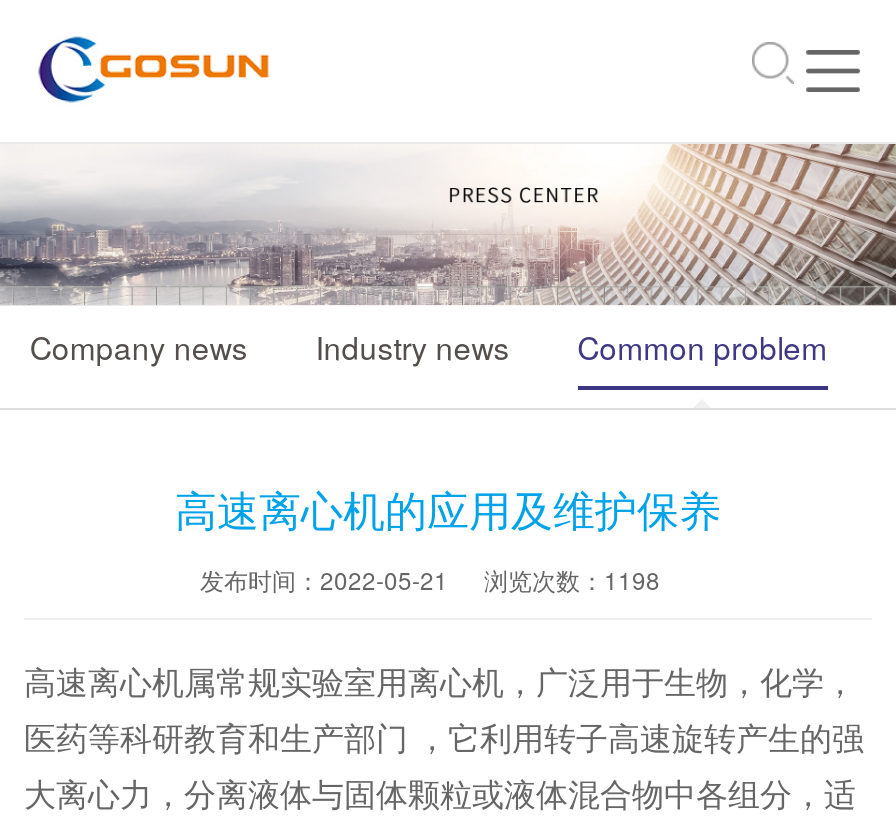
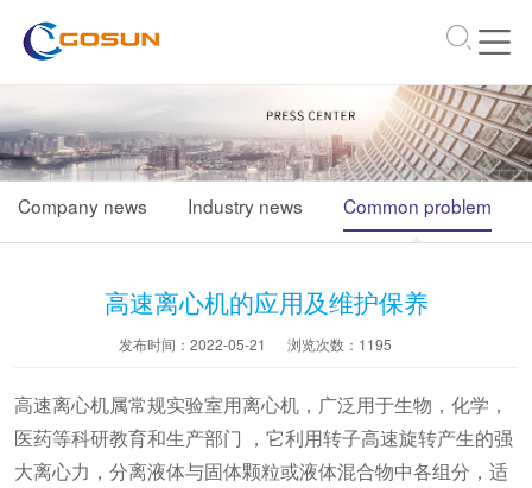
- 发布时间：2022-05-21 浏览次数：1198
+ 发布时间：2022-05-21 浏览次数：1195
